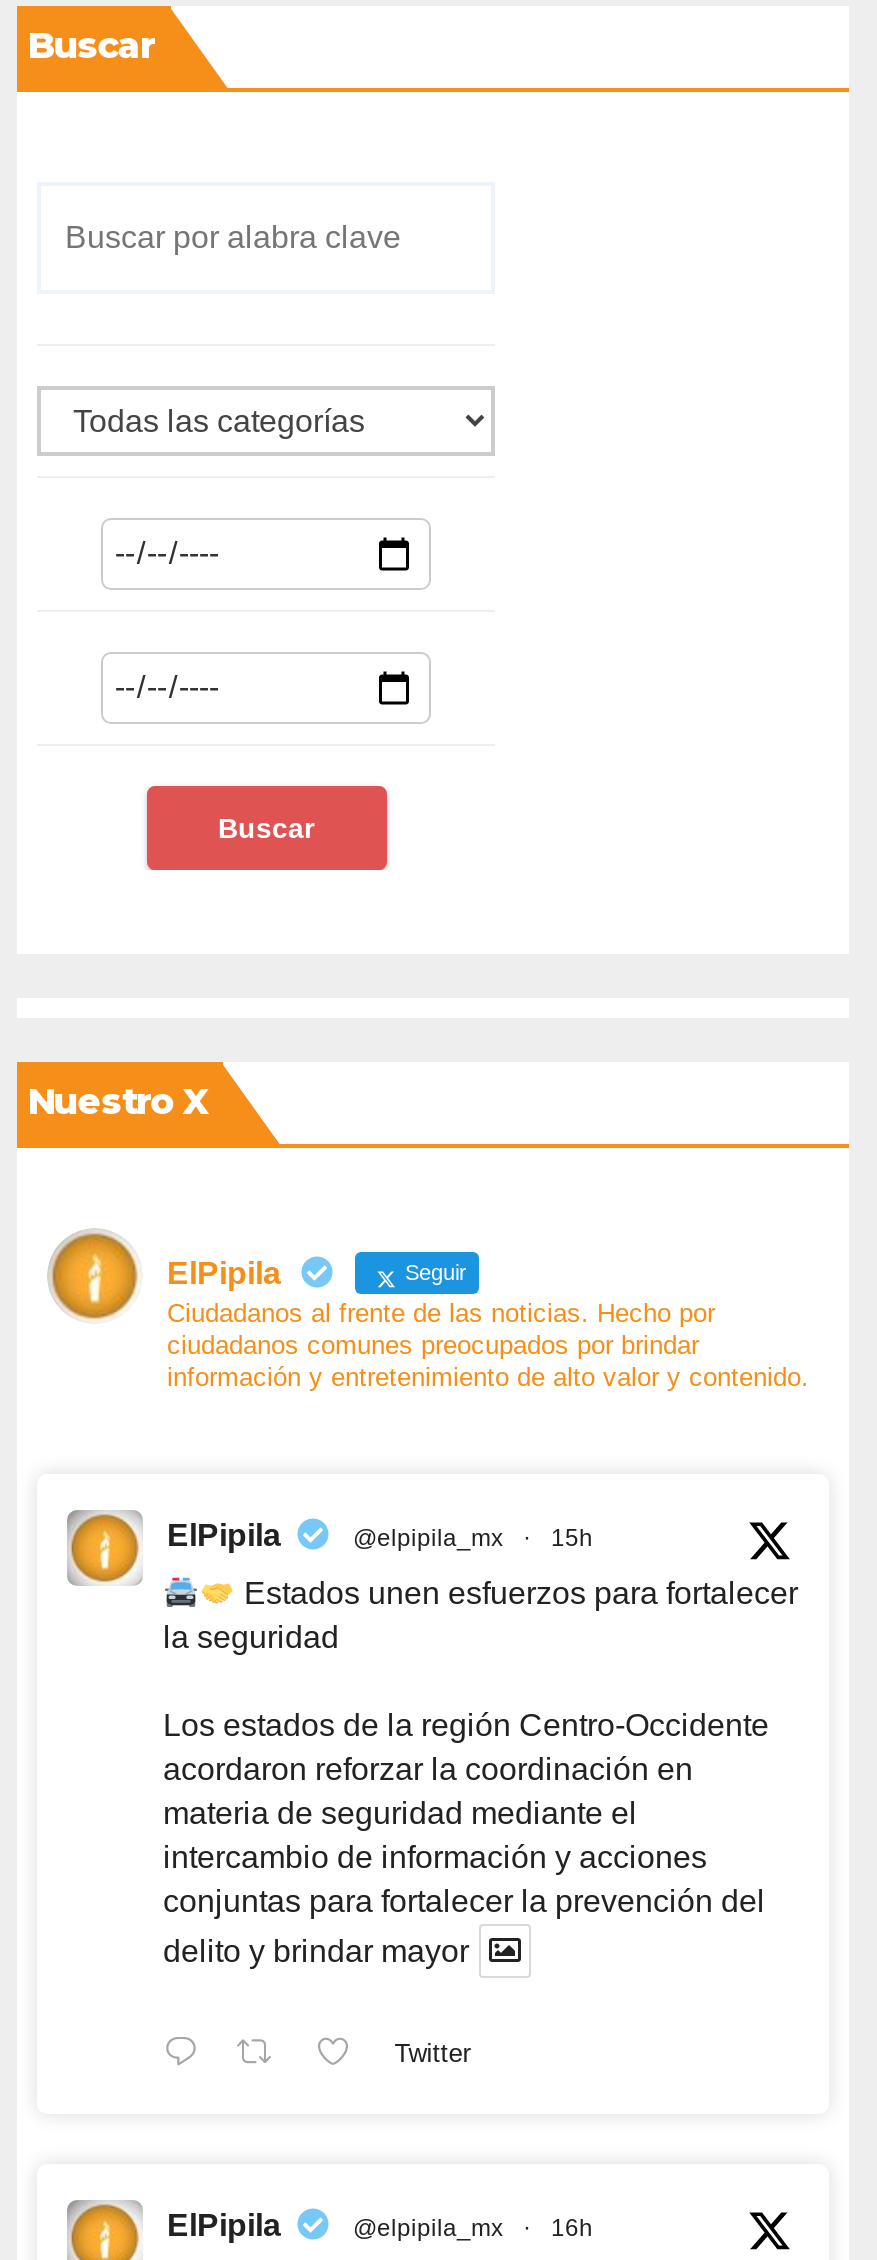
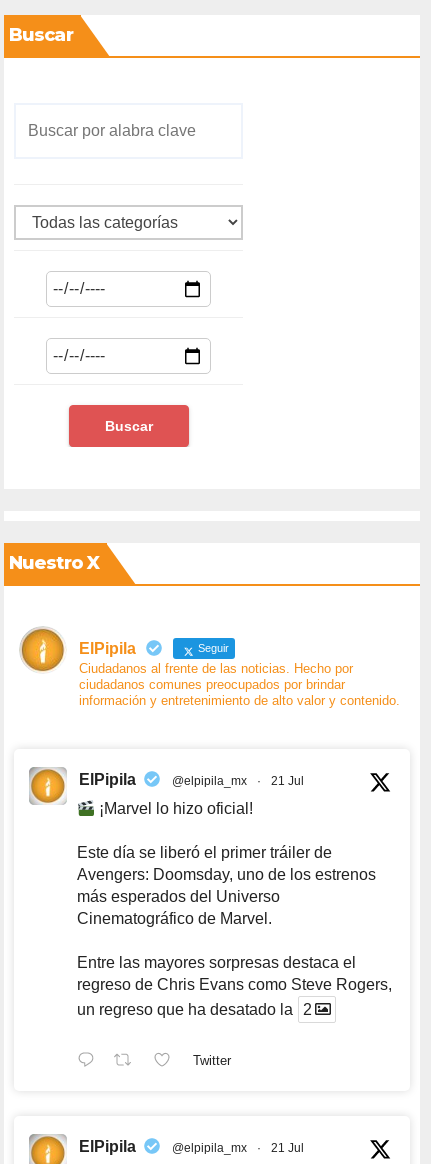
- 15h
- Estados unen esfuerzos para fortalecer
- la seguridad
- Los estados de la región Centro-Occidente
- acordaron reforzar la coordinación en
- materia de seguridad mediante el
- intercambio de información y acciones
- conjuntas para fortalecer la prevención del
- delito y brindar mayor
+ 21 Jul
+ ¡Marvel lo hizo oficial!
+ Este día se liberó el primer tráiler de
+ Avengers: Doomsday, uno de los estrenos
+ más esperados del Universo
+ Cinematográfico de Marvel.
+ Entre las mayores sorpresas destaca el
+ regreso de Chris Evans como Steve Rogers,
+ un regreso que ha desatado la 2

- 16h
+ 21 Jul
